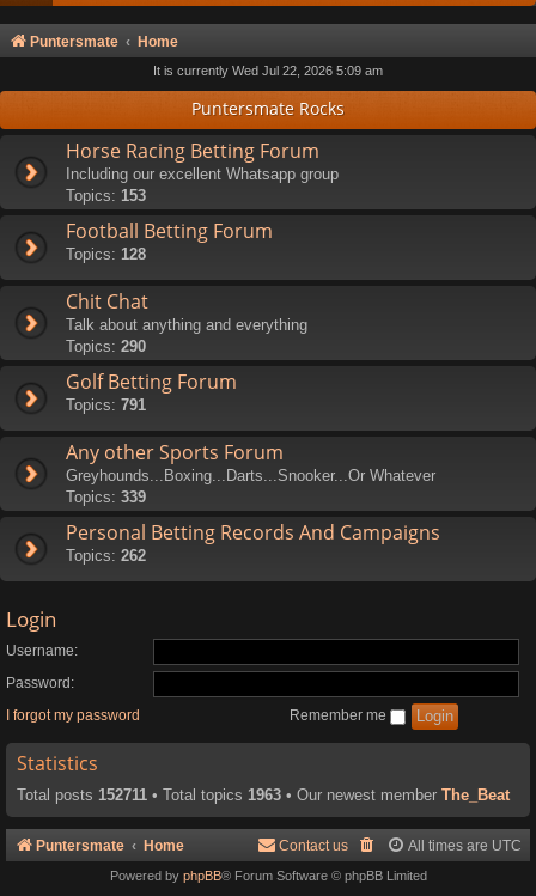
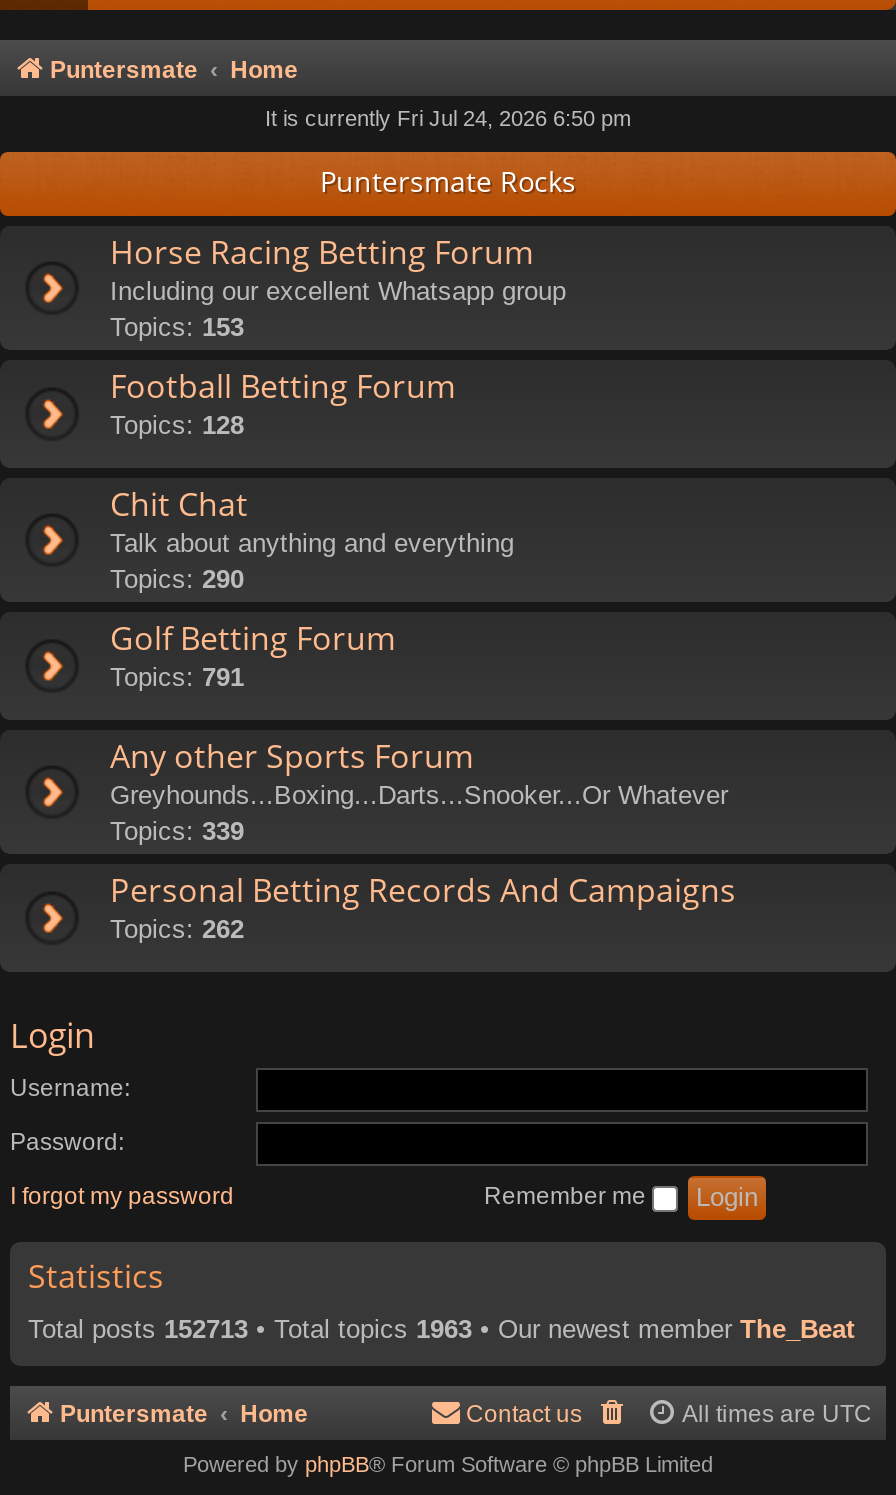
- It is currently Wed Jul 22, 2026 5:09 am
+ It is currently Fri Jul 24, 2026 6:50 pm

- Total posts 152711 • Total topics 1963 • Our newest member The_Beat
+ Total posts 152713 • Total topics 1963 • Our newest member The_Beat
